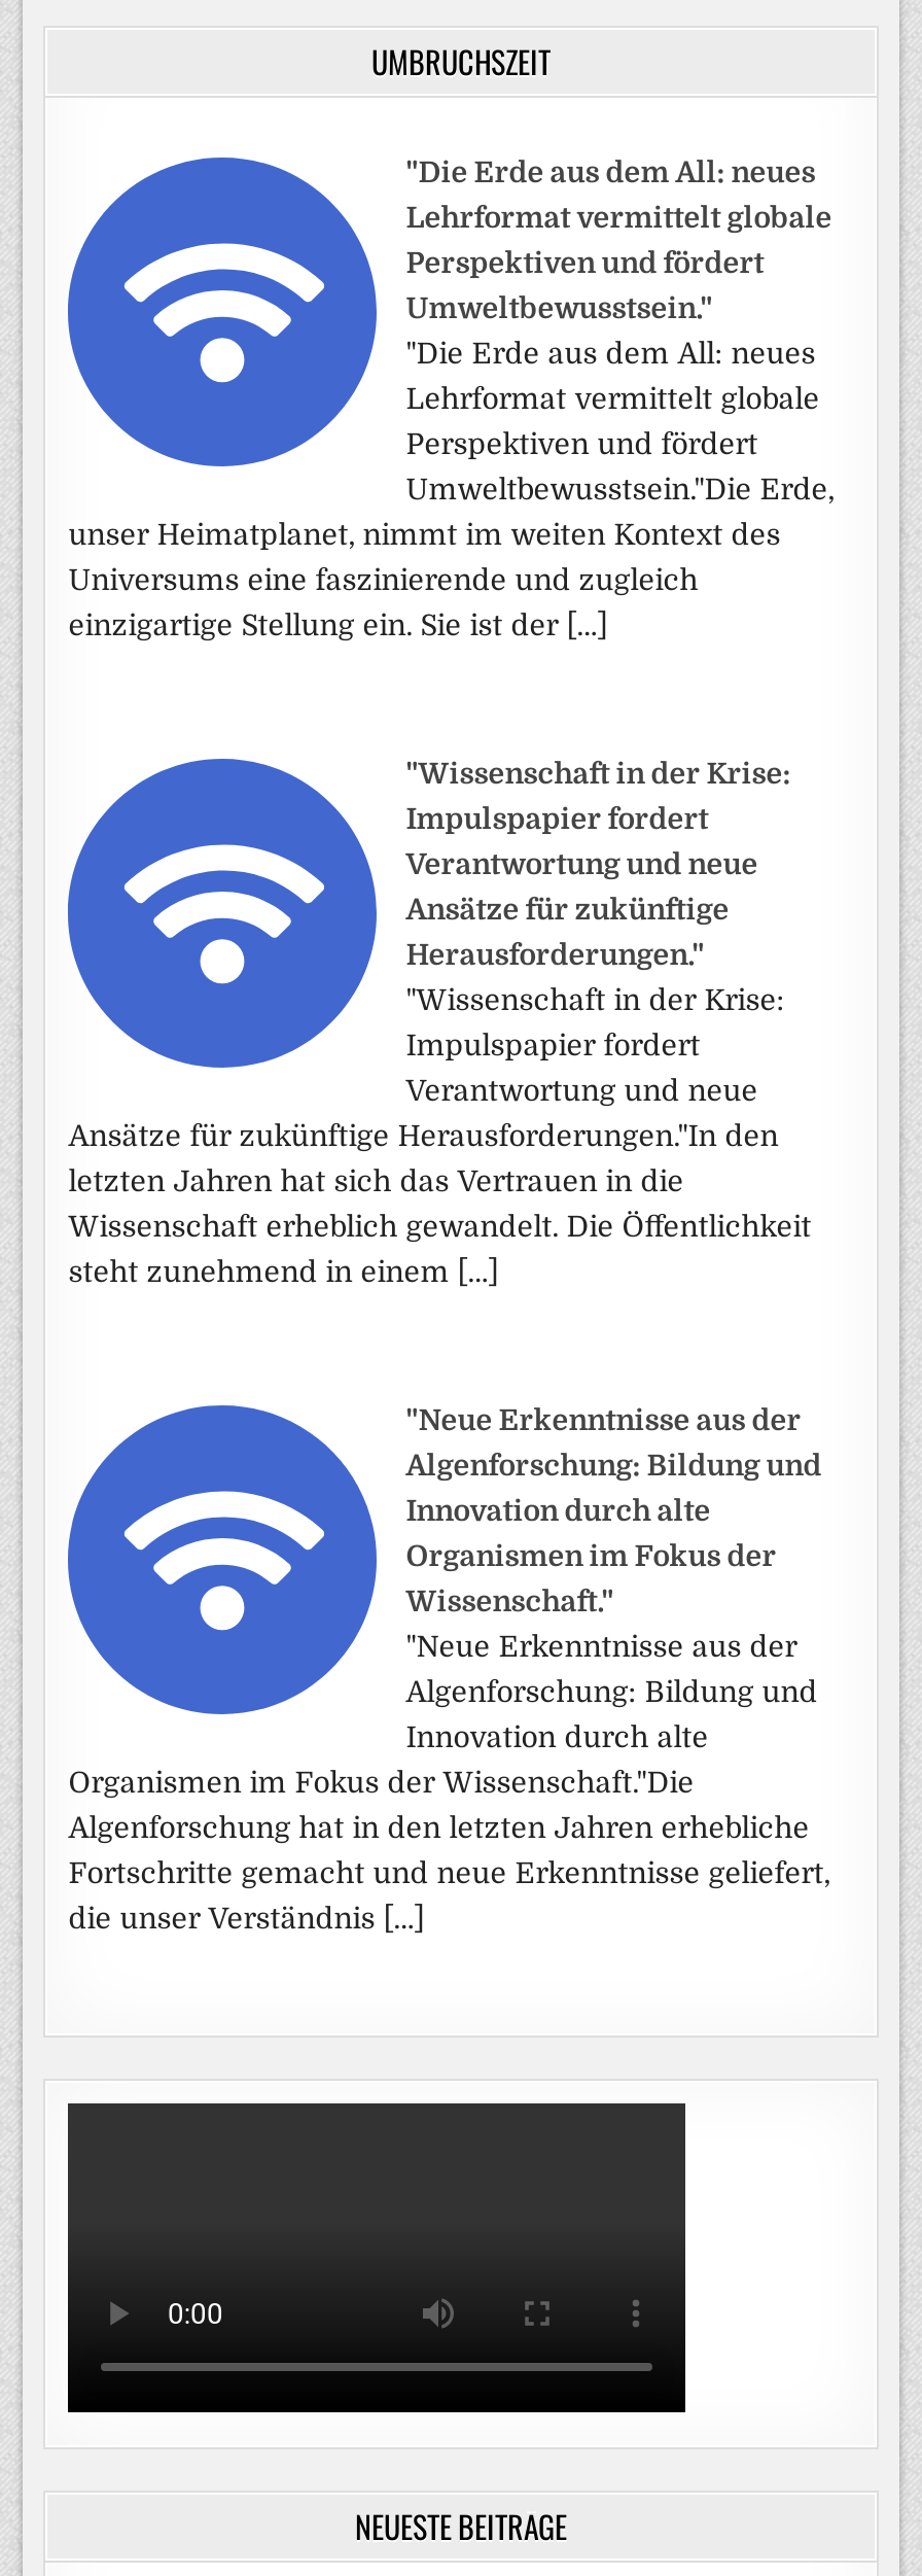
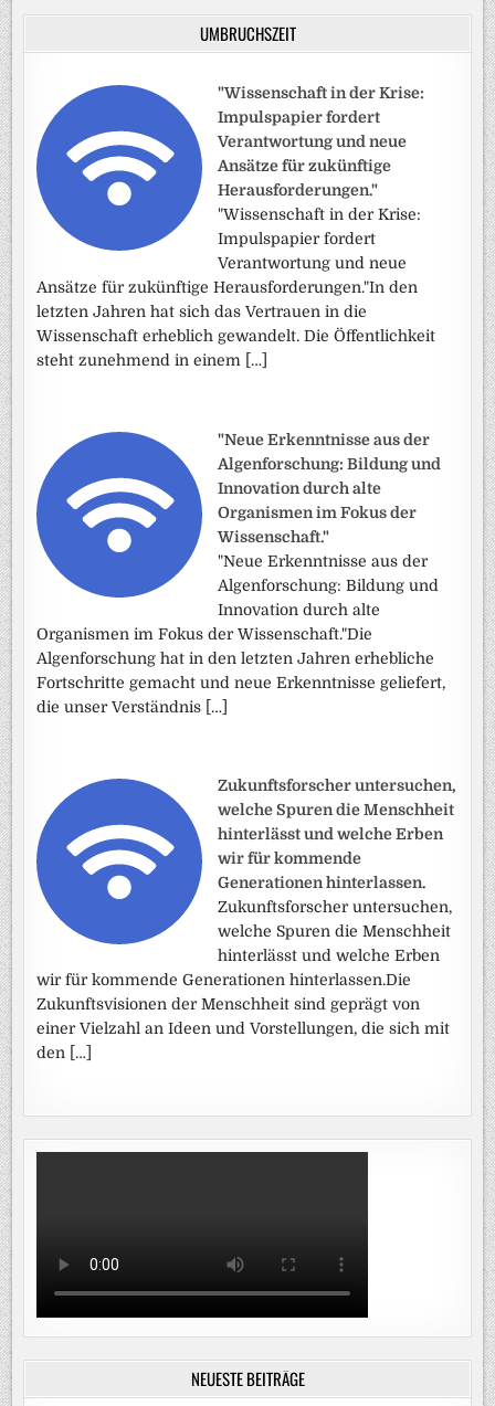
- "Die Erde aus dem All: neues
- Lehrformat vermittelt globale
- Perspektiven und fördert
- Umweltbewusstsein."
- "Die Erde aus dem All: neues
- Lehrformat vermittelt globale
- Perspektiven und fördert
- Umweltbewusstsein."Die Erde,
- unser Heimatplanet, nimmt im weiten Kontext des
- Universums eine faszinierende und zugleich
- einzigartige Stellung ein. Sie ist der […]

moved up: "Wissenschaft in der Krise: | Impulspapier fordert | Verantwortung und neue | ... | Fortschritte gemacht und neue Erkenntnisse geliefert, | die unser Verständnis […]

+ Zukunftsforscher untersuchen,
+ welche Spuren die Menschheit
+ hinterlässt und welche Erben
+ wir für kommende
+ Generationen hinterlassen.
+ Zukunftsforscher untersuchen,
+ welche Spuren die Menschheit
+ hinterlässt und welche Erben
+ wir für kommende Generationen hinterlassen.Die
+ Zukunftsvisionen der Menschheit sind geprägt von
+ einer Vielzahl an Ideen und Vorstellungen, die sich mit
+ den […]
